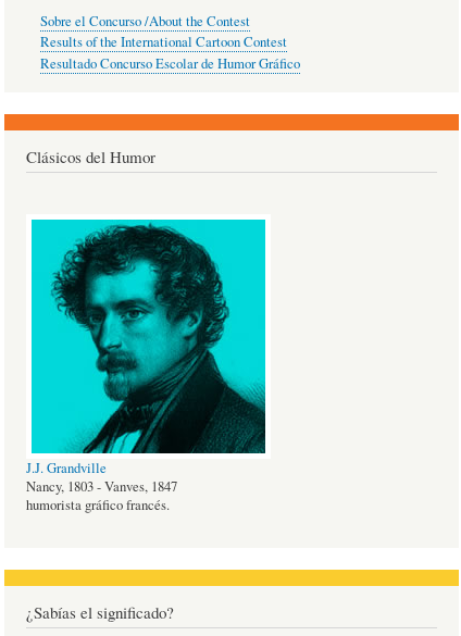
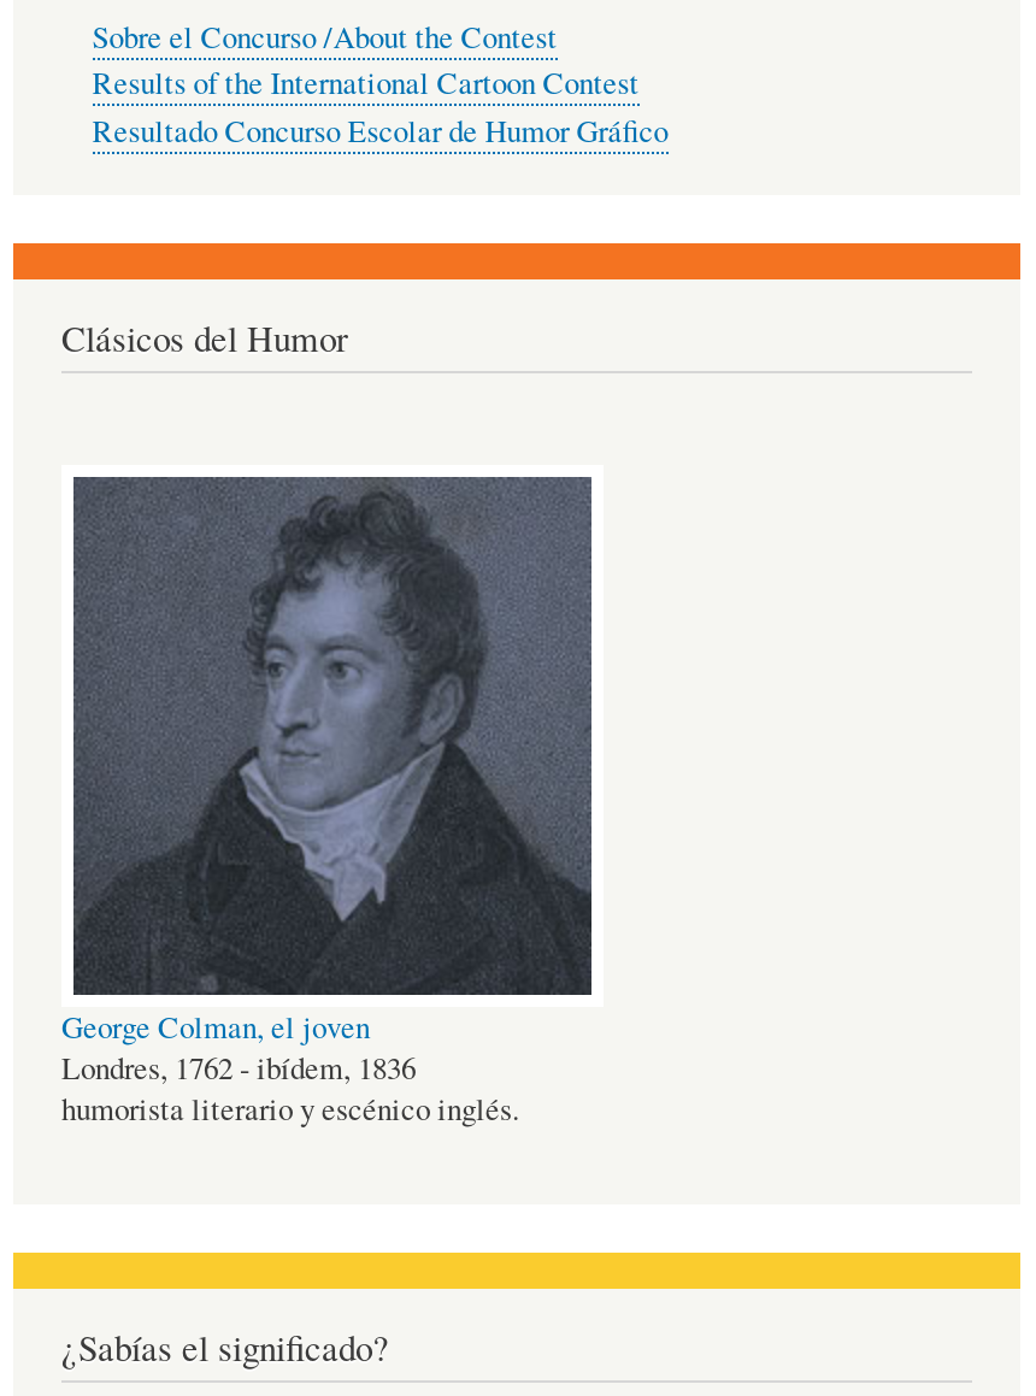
- [image]
- J.J. Grandville
- Nancy, 1803 - Vanves, 1847
- humorista gráfico francés.
+ [image]
+ George Colman, el joven
+ Londres, 1762 - ibídem, 1836
+ humorista literario y escénico inglés.
